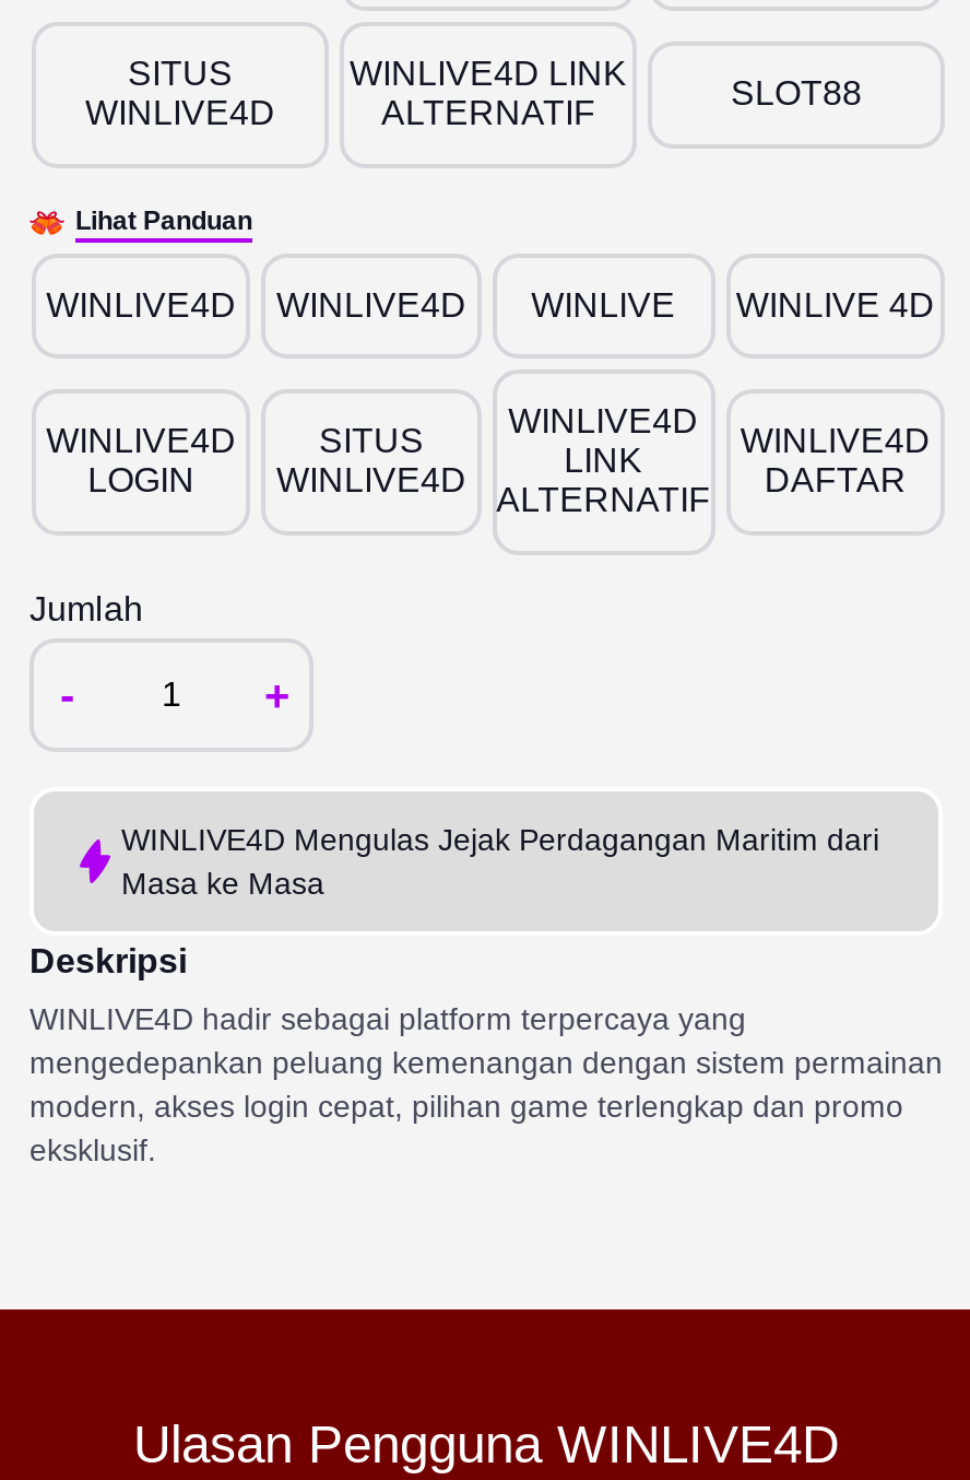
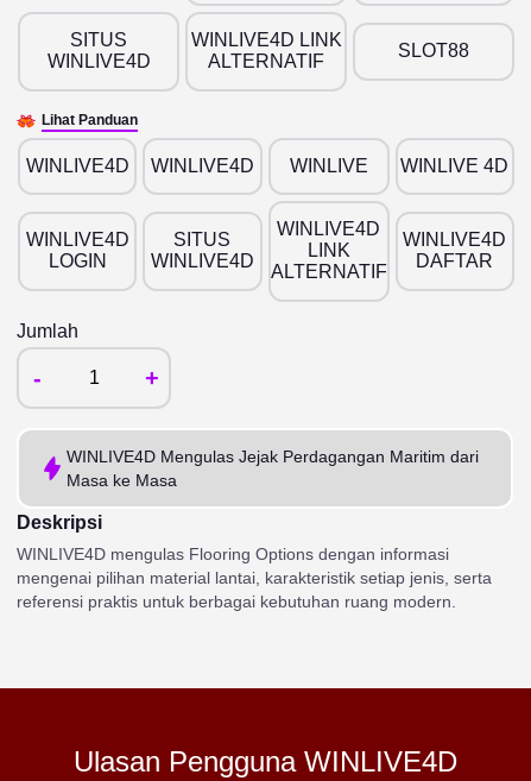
- WINLIVE4D hadir sebagai platform terpercaya yang
- mengedepankan peluang kemenangan dengan sistem permainan
- modern, akses login cepat, pilihan game terlengkap dan promo
- eksklusif.
+ WINLIVE4D mengulas Flooring Options dengan informasi
+ mengenai pilihan material lantai, karakteristik setiap jenis, serta
+ referensi praktis untuk berbagai kebutuhan ruang modern.
